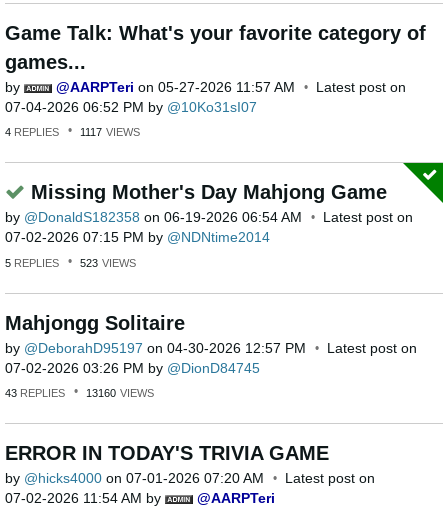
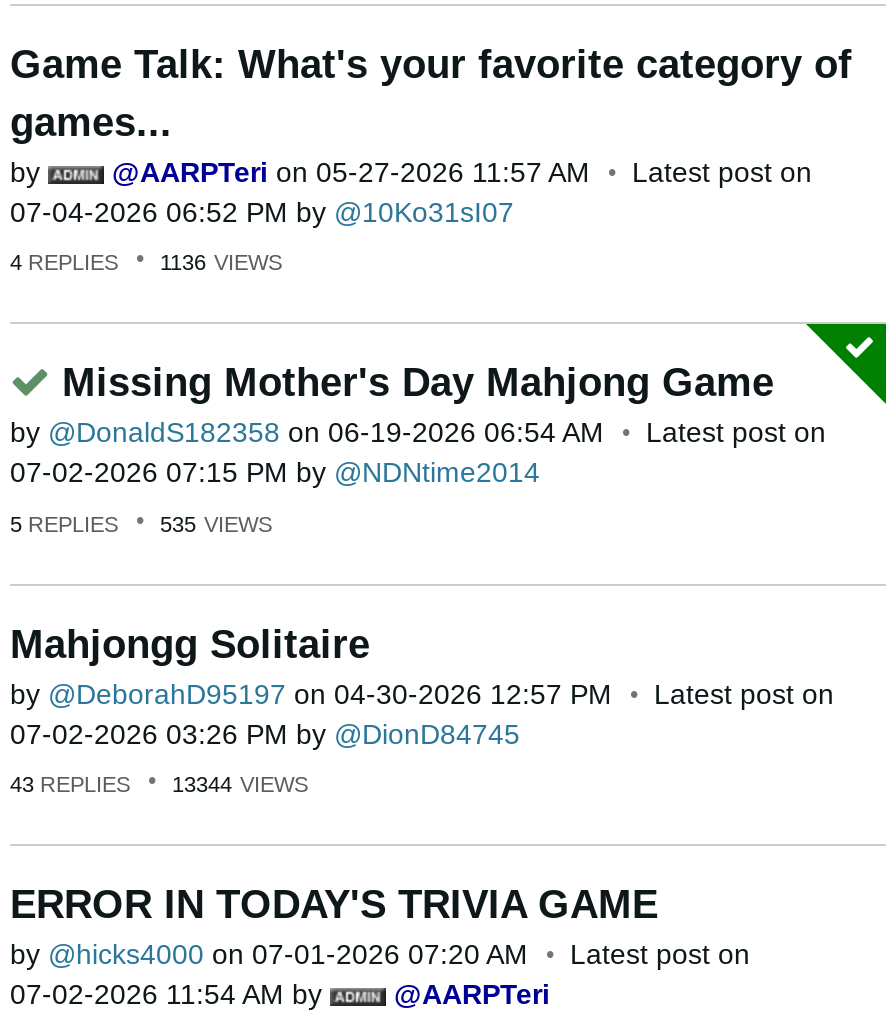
- 4 REPLIES 1117 VIEWS
+ 4 REPLIES 1136 VIEWS

- 5 REPLIES 523 VIEWS
+ 5 REPLIES 535 VIEWS

- 43 REPLIES 13160 VIEWS
+ 43 REPLIES 13344 VIEWS
